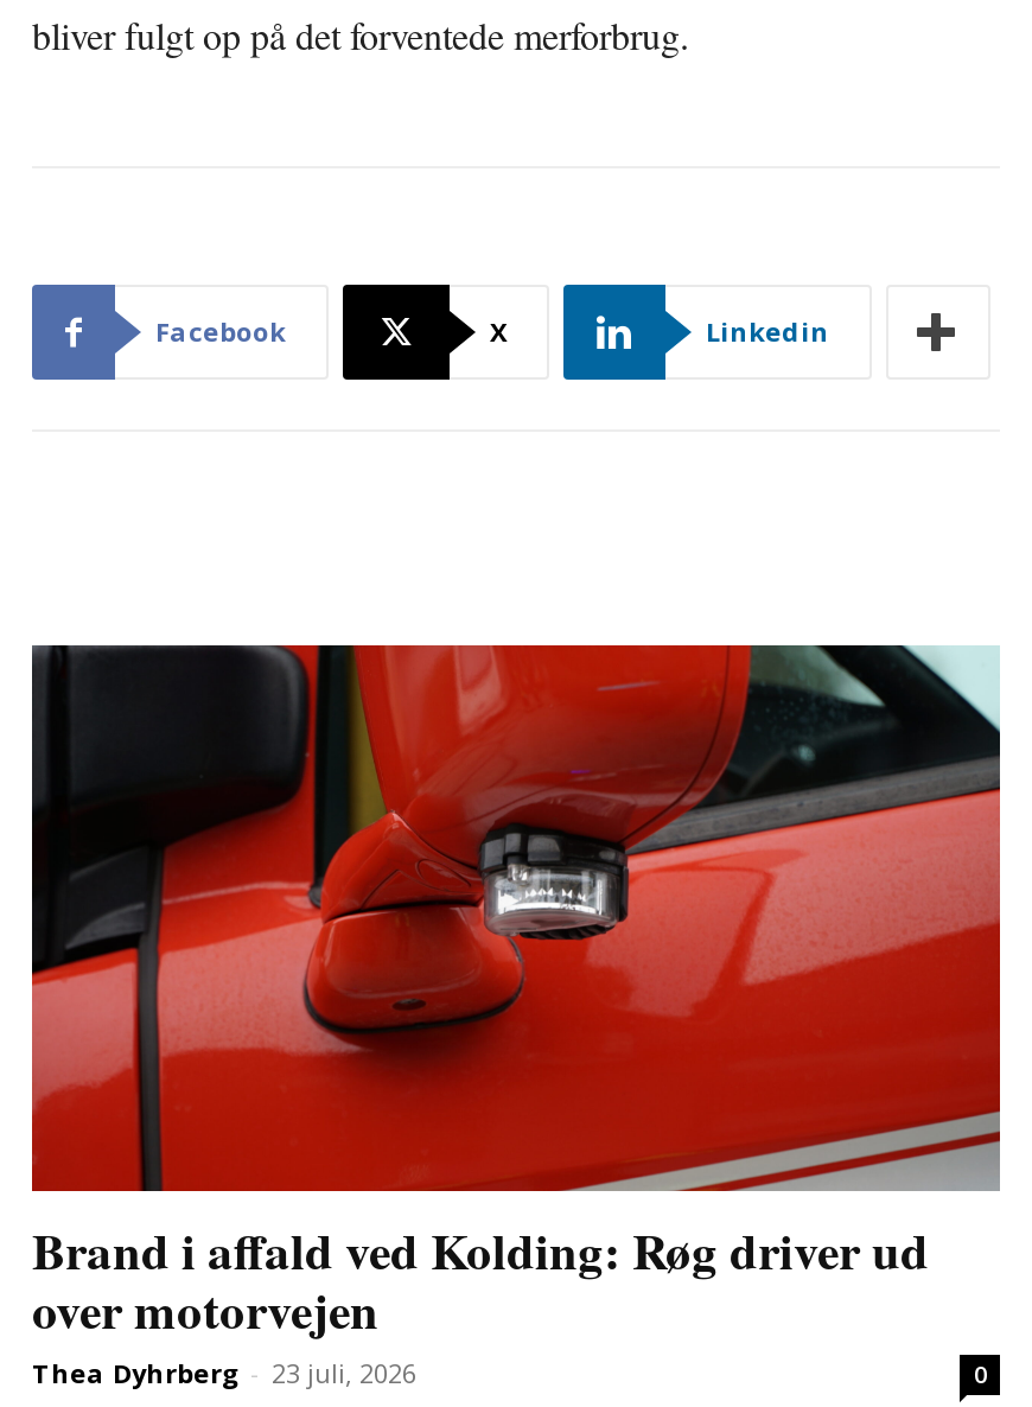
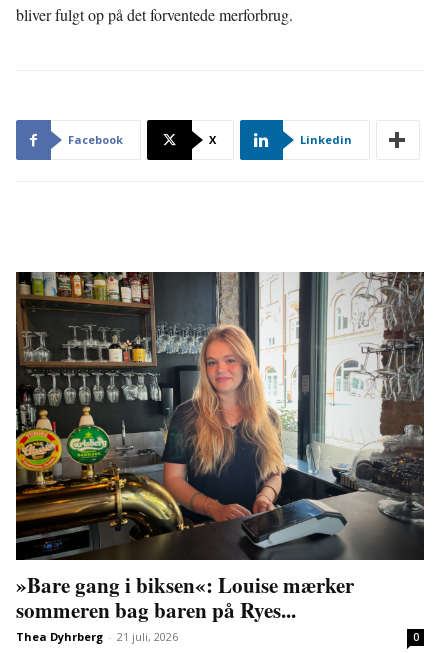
- [image]
- Brand i affald ved Kolding: Røg driver ud
- over motorvejen
- Thea Dyhrberg - 23 juli, 2026
+ [image]
+ »Bare gang i biksen«: Louise mærker
+ sommeren bag baren på Ryes...
+ Thea Dyhrberg - 21 juli, 2026
